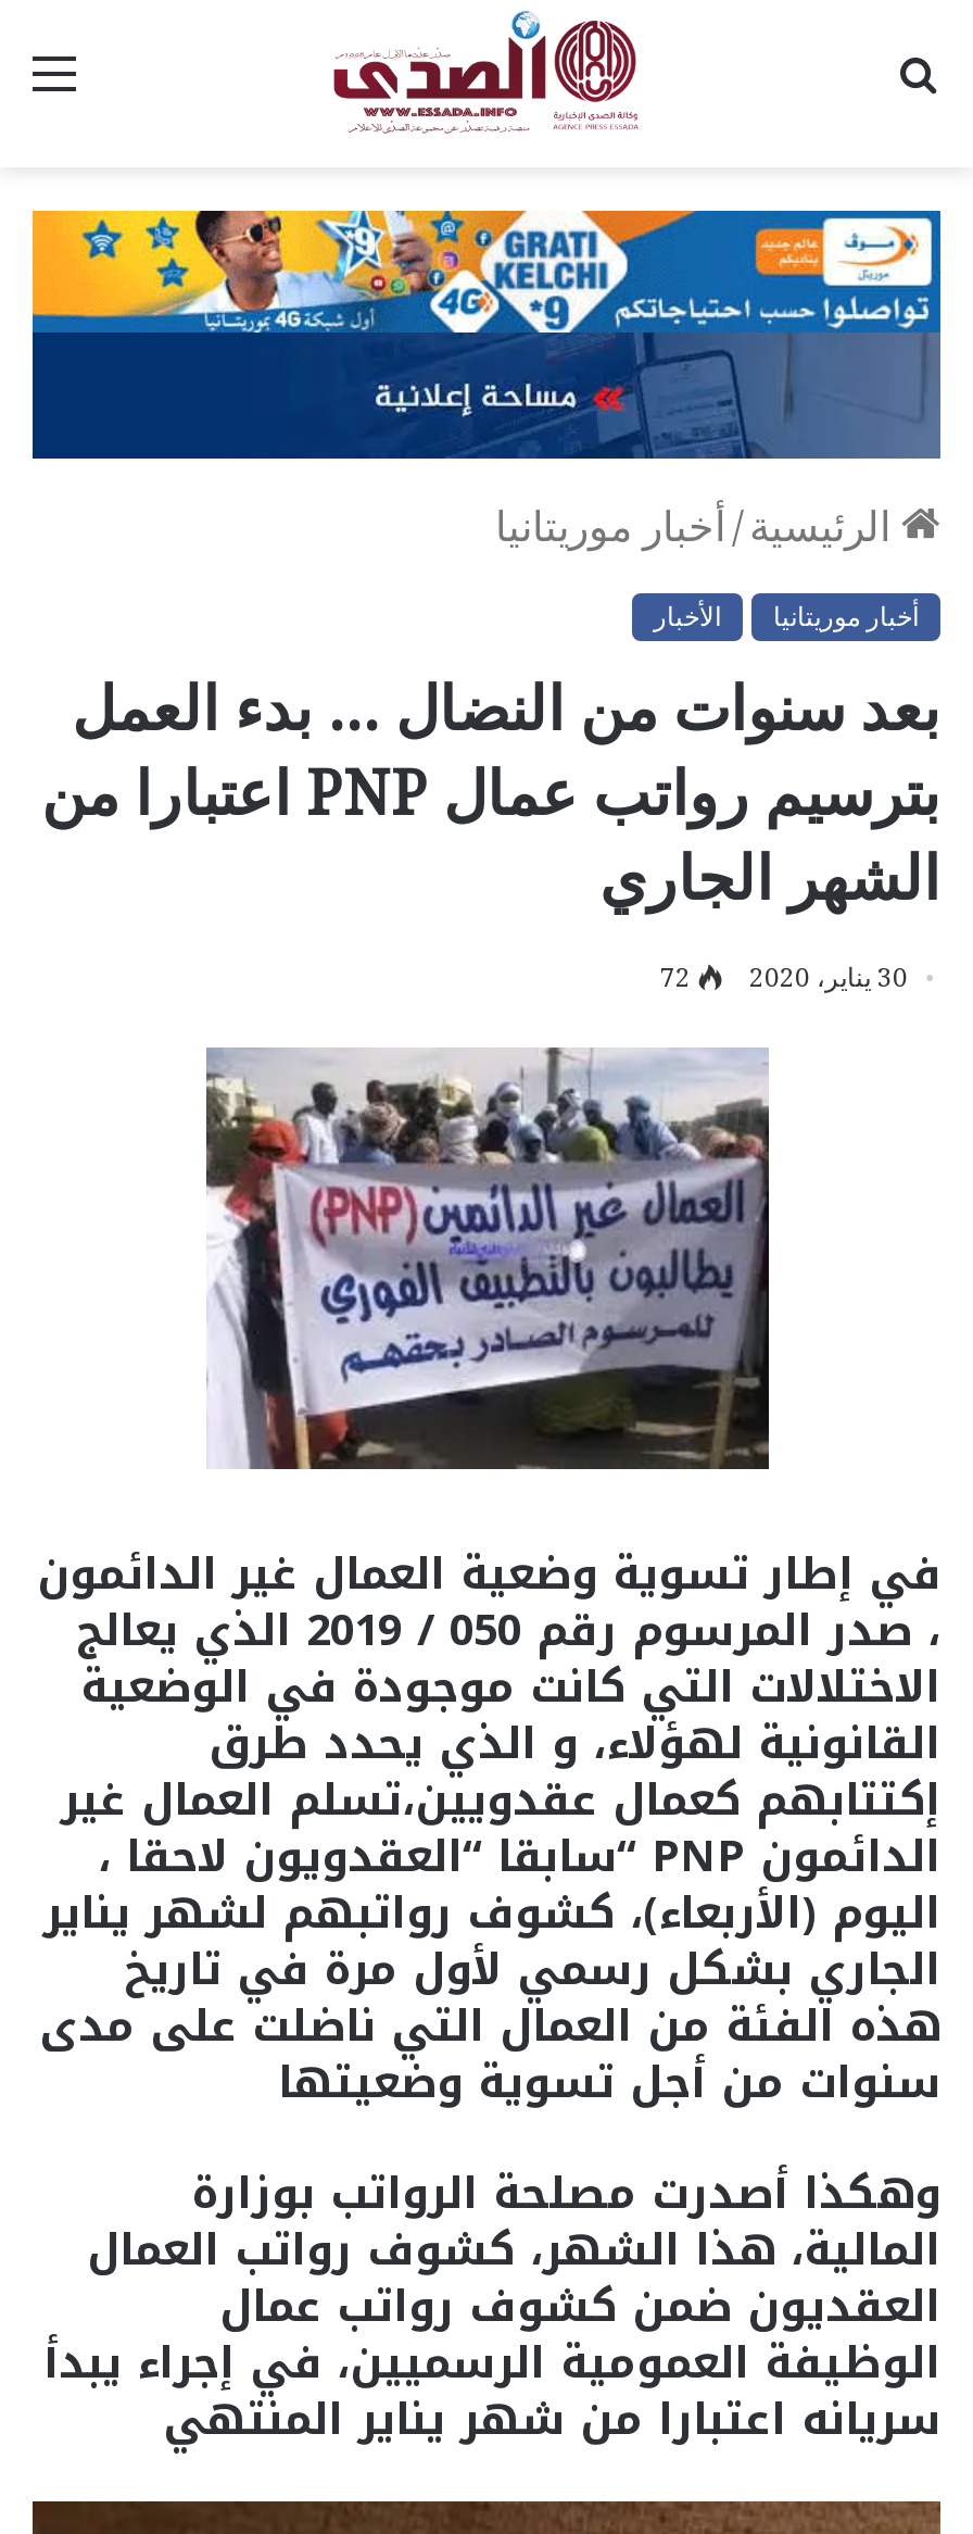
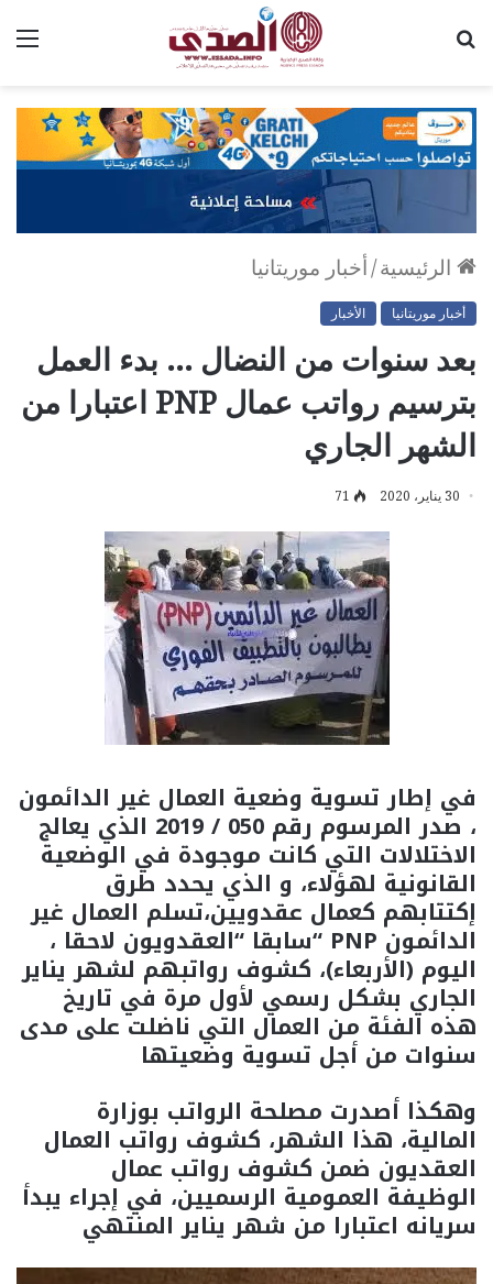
- 72
+ 71
